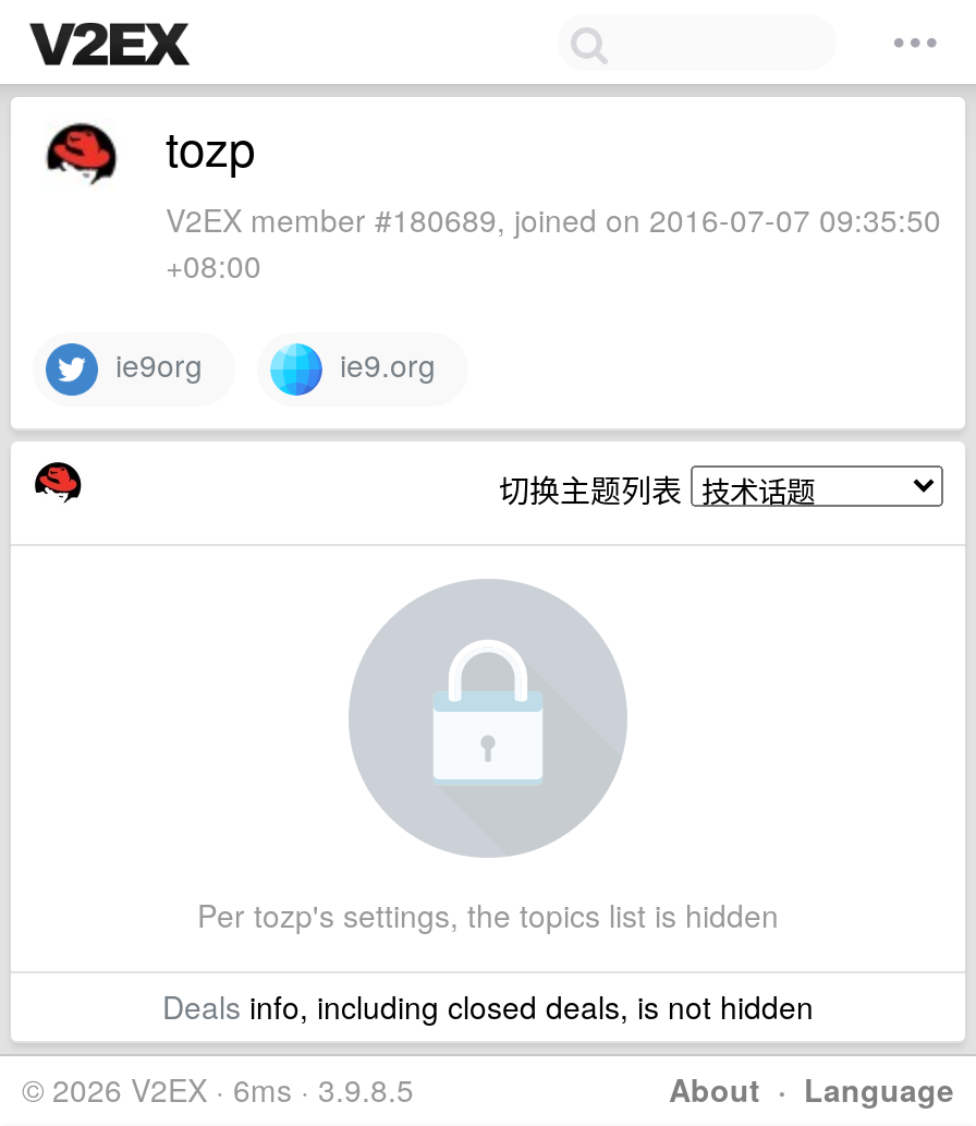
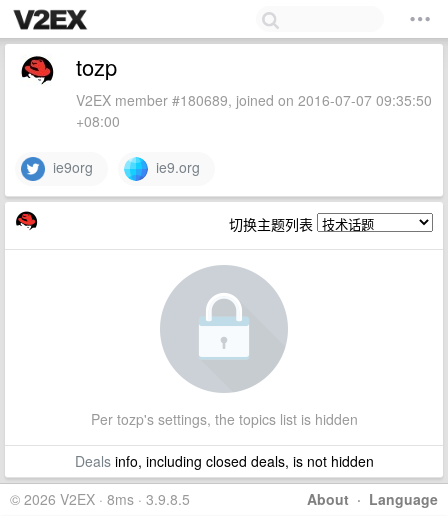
- © 2026 V2EX · 6ms · 3.9.8.5
+ © 2026 V2EX · 8ms · 3.9.8.5
